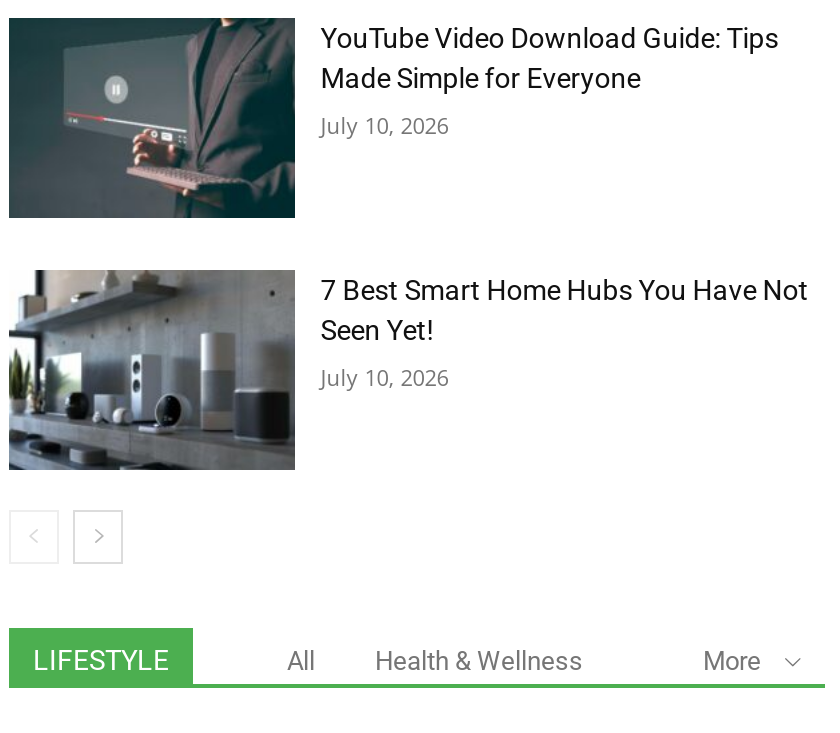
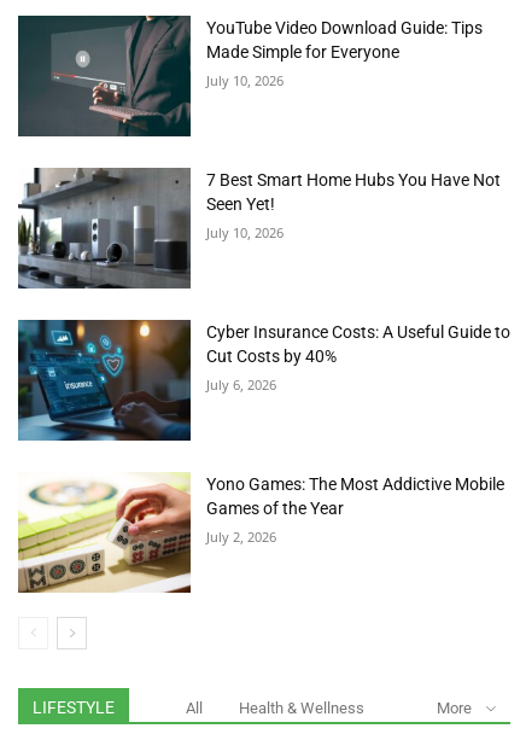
+ [image]
+ Cyber Insurance Costs: A Useful Guide to
+ Cut Costs by 40%
+ July 6, 2026

+ [image]
+ Yono Games: The Most Addictive Mobile
+ Games of the Year
+ July 2, 2026
